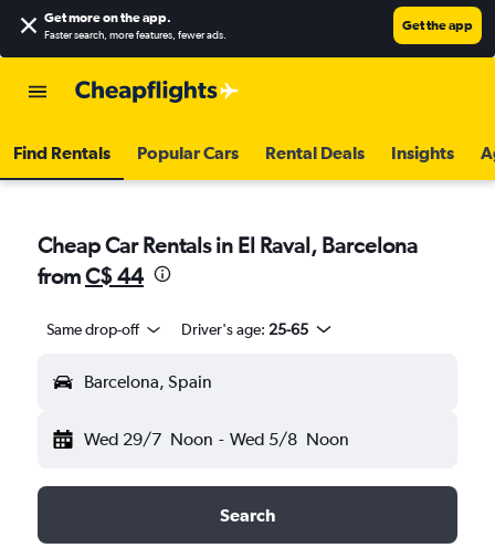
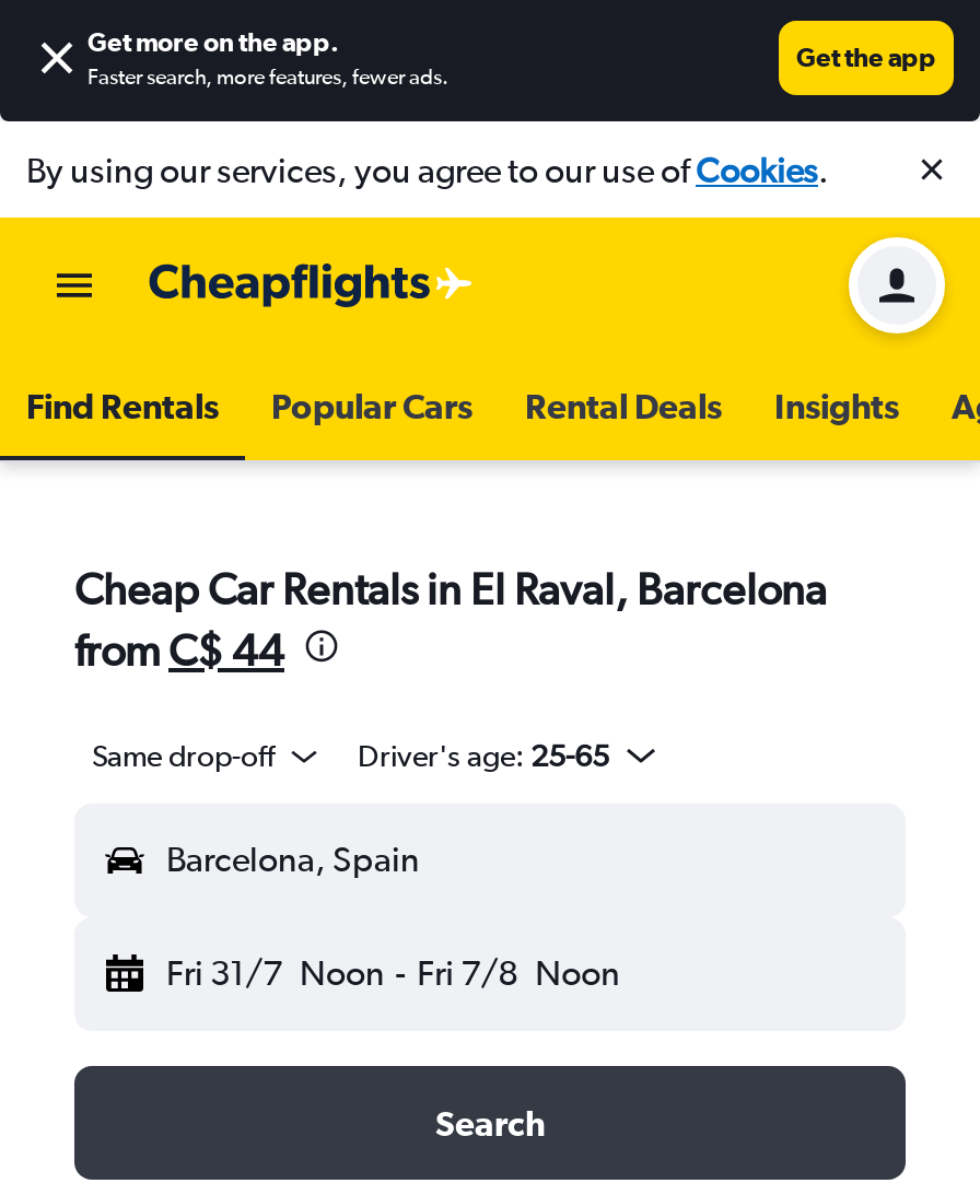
+ By using our services, you agree to our use ofCookies.

+ [image]

- Wed 29/7 Noon - Wed 5/8 Noon
+ Fri 31/7 Noon - Fri 7/8 Noon
